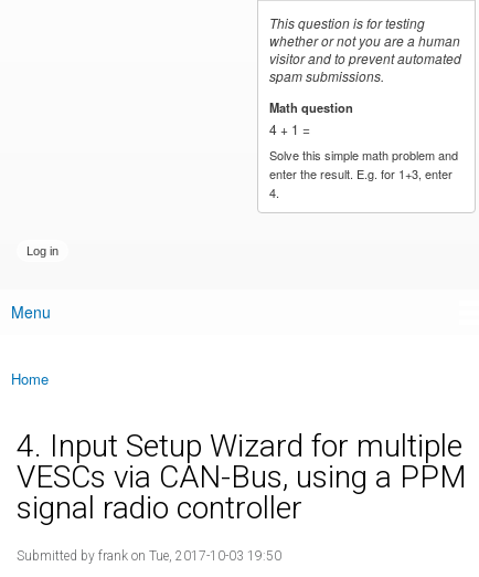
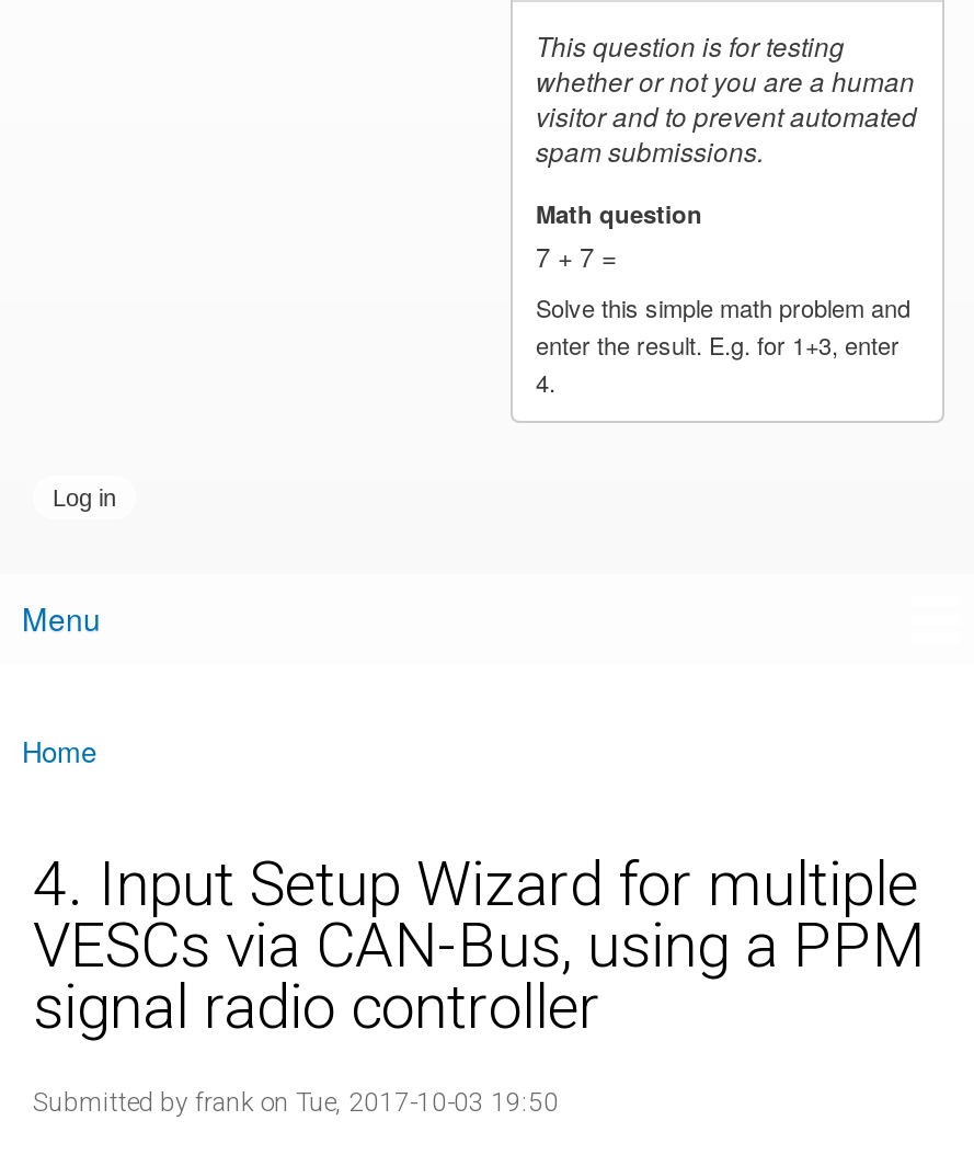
- 4 + 1 =
+ 7 + 7 =
